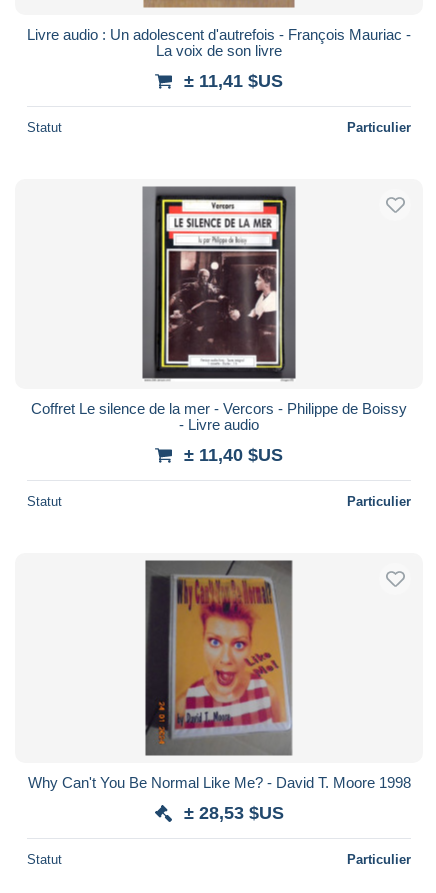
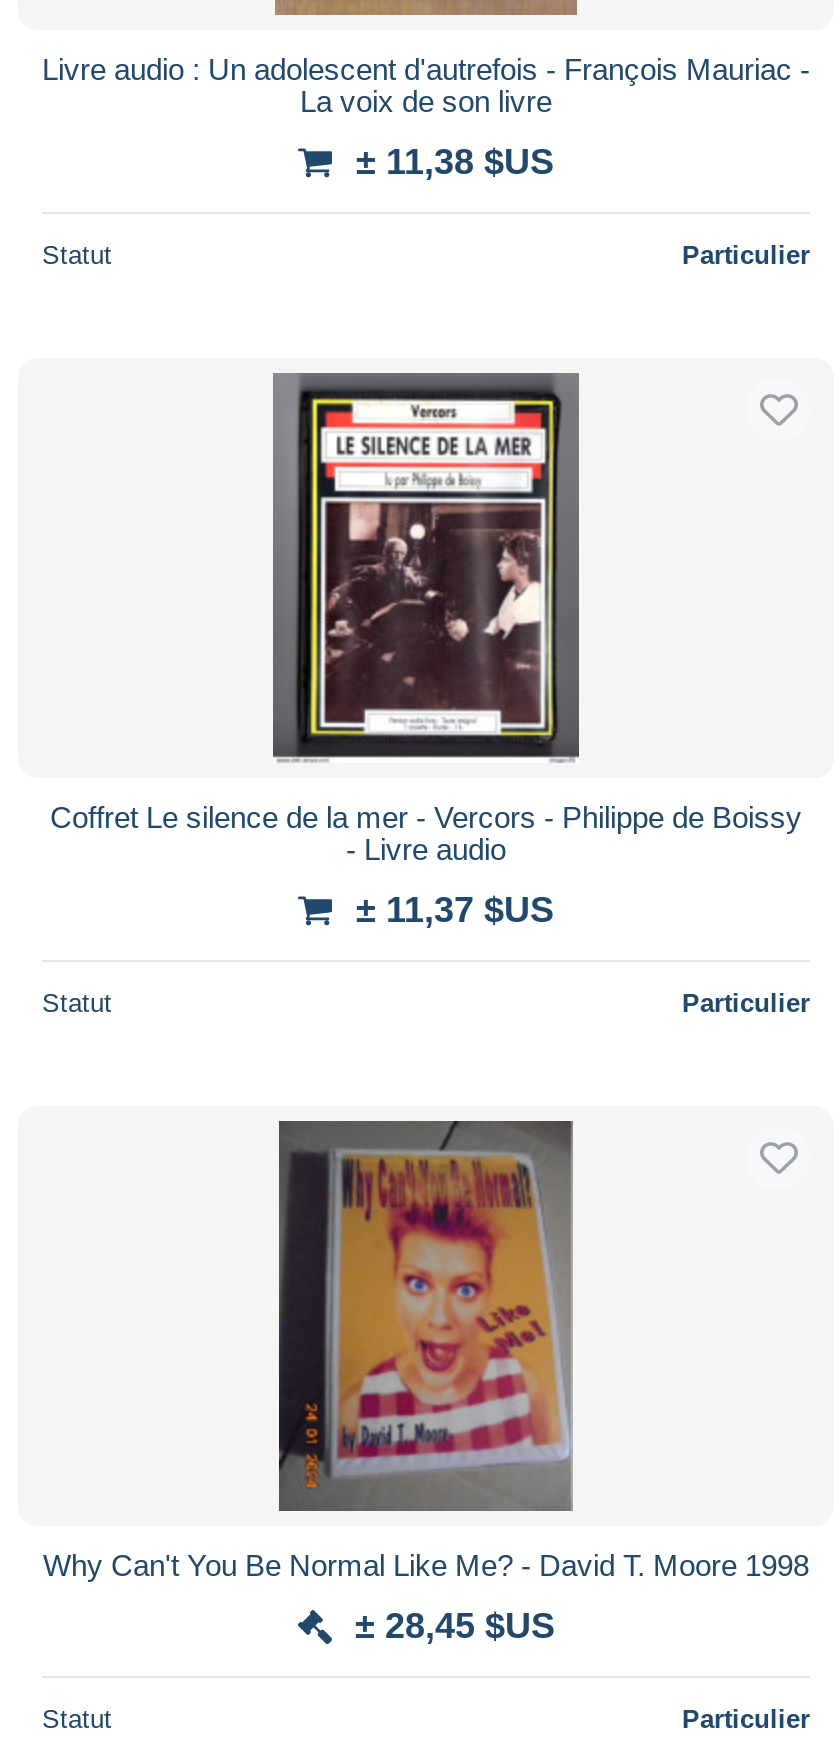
- ± 11,41 $US
+ ± 11,38 $US

- ± 11,40 $US
+ ± 11,37 $US

- ± 28,53 $US
+ ± 28,45 $US
